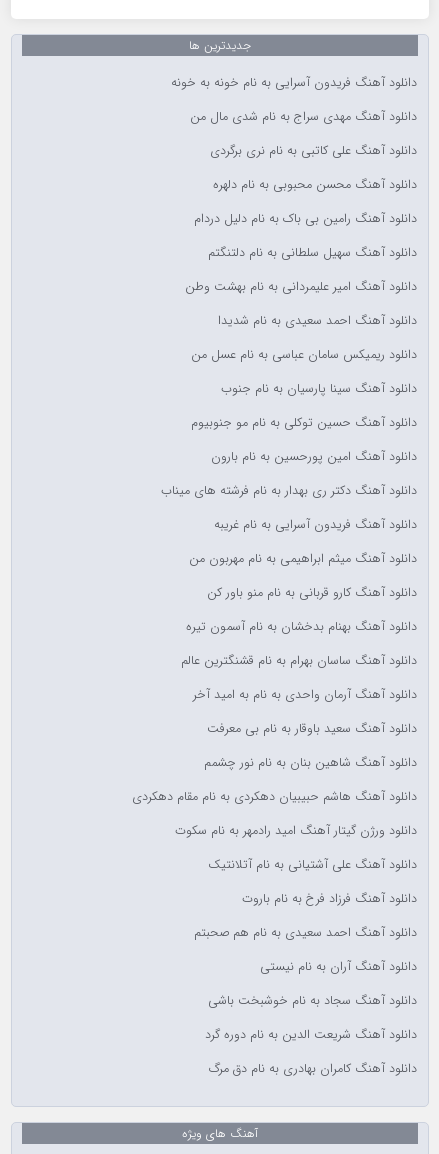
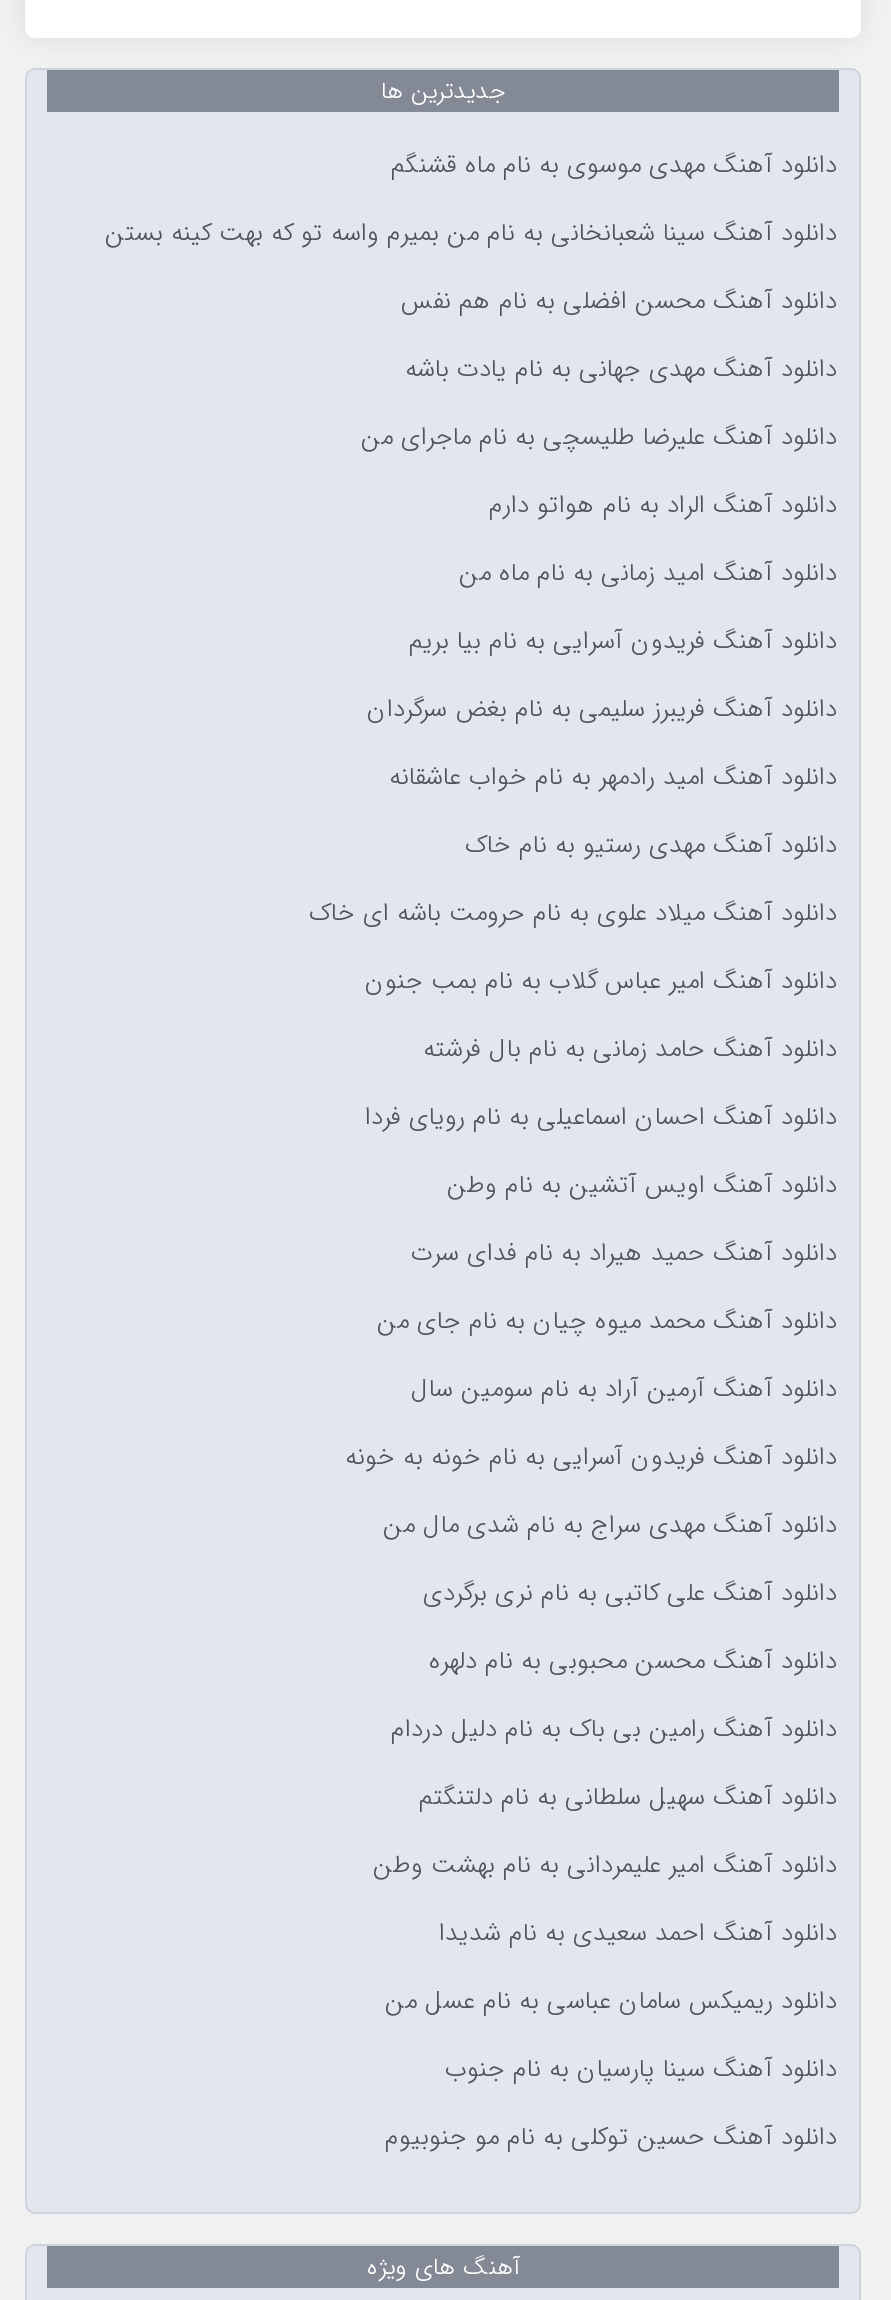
+ دانلود آهنگ مهدی موسوی به نام ماه قشنگم
+ دانلود آهنگ سینا شعبانخانی به نام من بمیرم واسه تو که بهت کینه بستن
+ دانلود آهنگ محسن افضلی به نام هم نفس
+ دانلود آهنگ مهدی جهانی به نام یادت باشه
+ دانلود آهنگ علیرضا طلیسچی به نام ماجرای من
+ دانلود آهنگ الراد به نام هواتو دارم
+ دانلود آهنگ امید زمانی به نام ماه من
+ دانلود آهنگ فریدون آسرایی به نام بیا بریم
+ دانلود آهنگ فریبرز سلیمی به نام بغض سرگردان
+ دانلود آهنگ امید رادمهر به نام خواب عاشقانه
+ دانلود آهنگ مهدی رستیو به نام خاک
+ دانلود آهنگ میلاد علوی به نام حرومت باشه ای خاک
+ دانلود آهنگ امیر عباس گلاب به نام بمب جنون
+ دانلود آهنگ حامد زمانی به نام بال فرشته
+ دانلود آهنگ احسان اسماعیلی به نام رویای فردا
+ دانلود آهنگ اویس آتشین به نام وطن
+ دانلود آهنگ حمید هیراد به نام فدای سرت
+ دانلود آهنگ محمد میوه چیان به نام جای من
+ دانلود آهنگ آرمین آراد به نام سومین سال

moved down: دانلود آهنگ فریدون آسرایی به نام خونه به خونه | دانلود آهنگ مهدی سراج به نام شدی مال من | دانلود آهنگ علی کاتبی به نام نری برگردی | ... | دانلود آهنگ سینا پارسیان به نام جنوب | دانلود آهنگ حسین توکلی به نام مو جنوبیوم

- دانلود آهنگ امین پورحسین به نام بارون
- دانلود آهنگ دکتر ری بهدار به نام فرشته های میناب
- دانلود آهنگ فریدون آسرایی به نام غریبه
- دانلود آهنگ میثم ابراهیمی به نام مهربون من
- دانلود آهنگ کارو قربانی به نام منو باور کن
- دانلود آهنگ بهنام بدخشان به نام آسمون تیره
- دانلود آهنگ ساسان بهرام به نام قشنگترین عالم
- دانلود آهنگ آرمان واحدی به نام به امید آخر
- دانلود آهنگ سعید باوقار به نام بی معرفت
- دانلود آهنگ شاهین بنان به نام نور چشمم
- دانلود آهنگ هاشم حبیبیان دهکردی به نام مقام دهکردی
- دانلود ورژن گیتار آهنگ امید رادمهر به نام سکوت
- دانلود آهنگ علی آشتیانی به نام آتلانتیک
- دانلود آهنگ فرزاد فرخ به نام باروت
- دانلود آهنگ احمد سعیدی به نام هم صحبتم
- دانلود آهنگ آران به نام نیستی
- دانلود آهنگ سجاد به نام خوشبخت باشی
- دانلود آهنگ شریعت الدین به نام دوره گرد
- دانلود آهنگ کامران بهادری به نام دق مرگ
